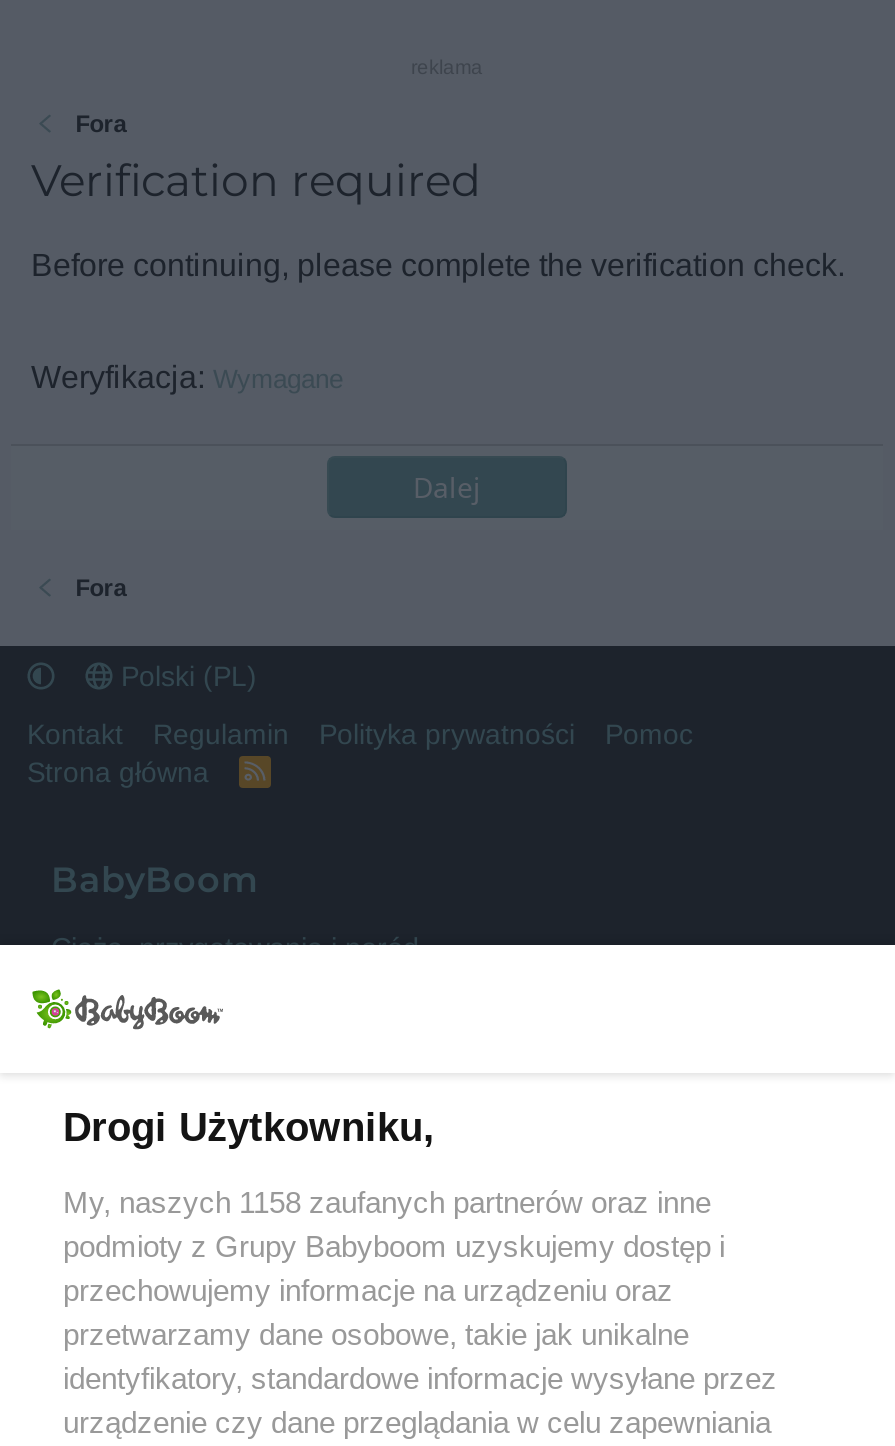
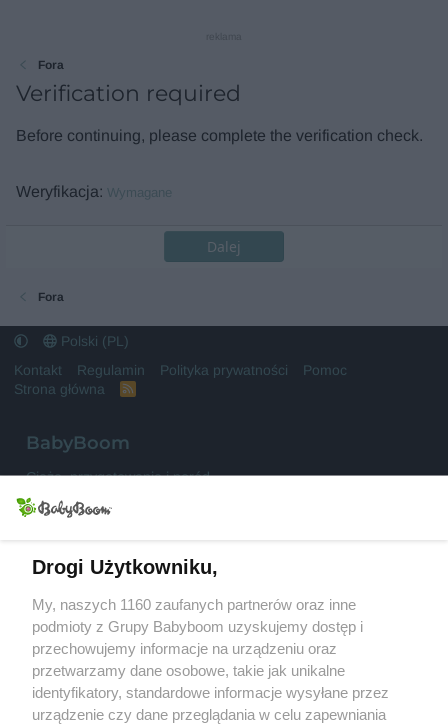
- My, naszych 1158 zaufanych partnerów oraz inne
+ My, naszych 1160 zaufanych partnerów oraz inne
